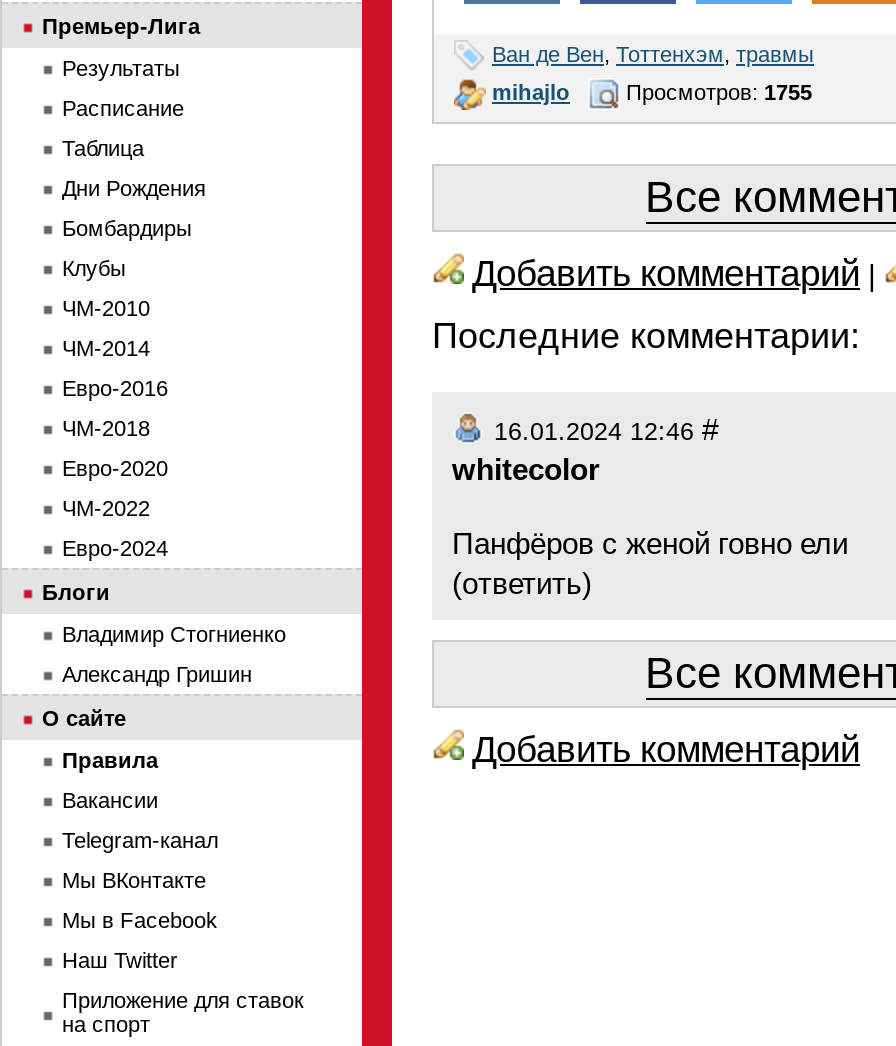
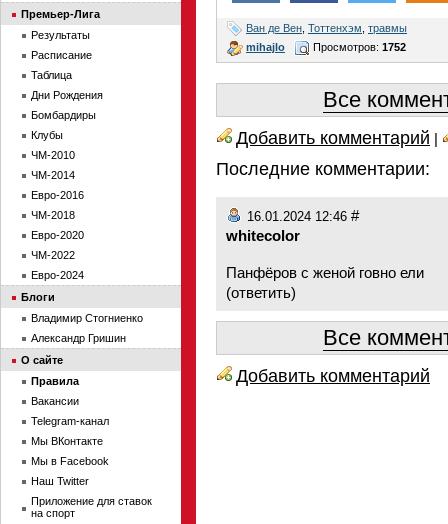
- Просмотров: 1755
+ Просмотров: 1752
